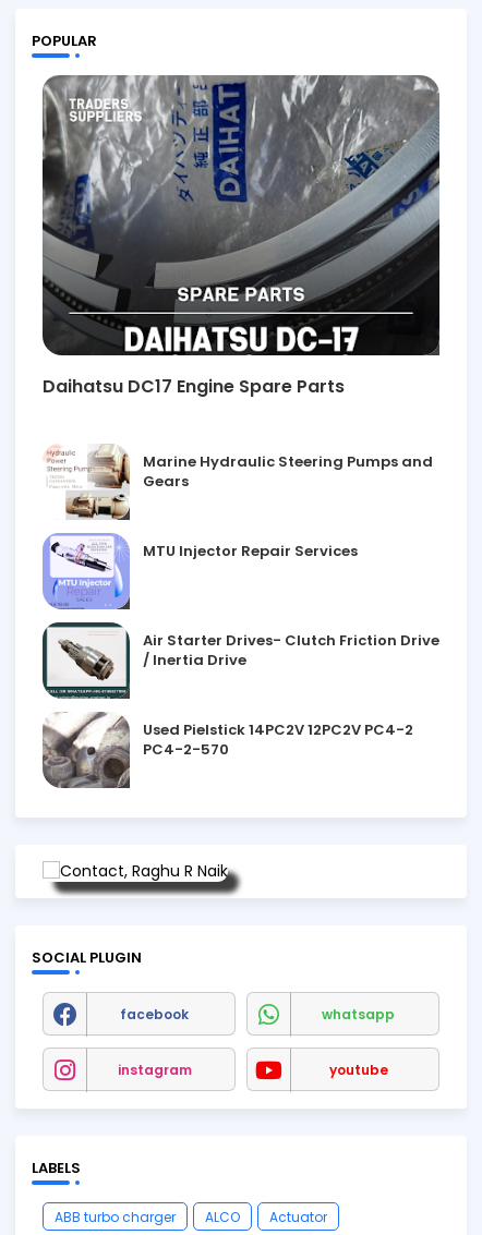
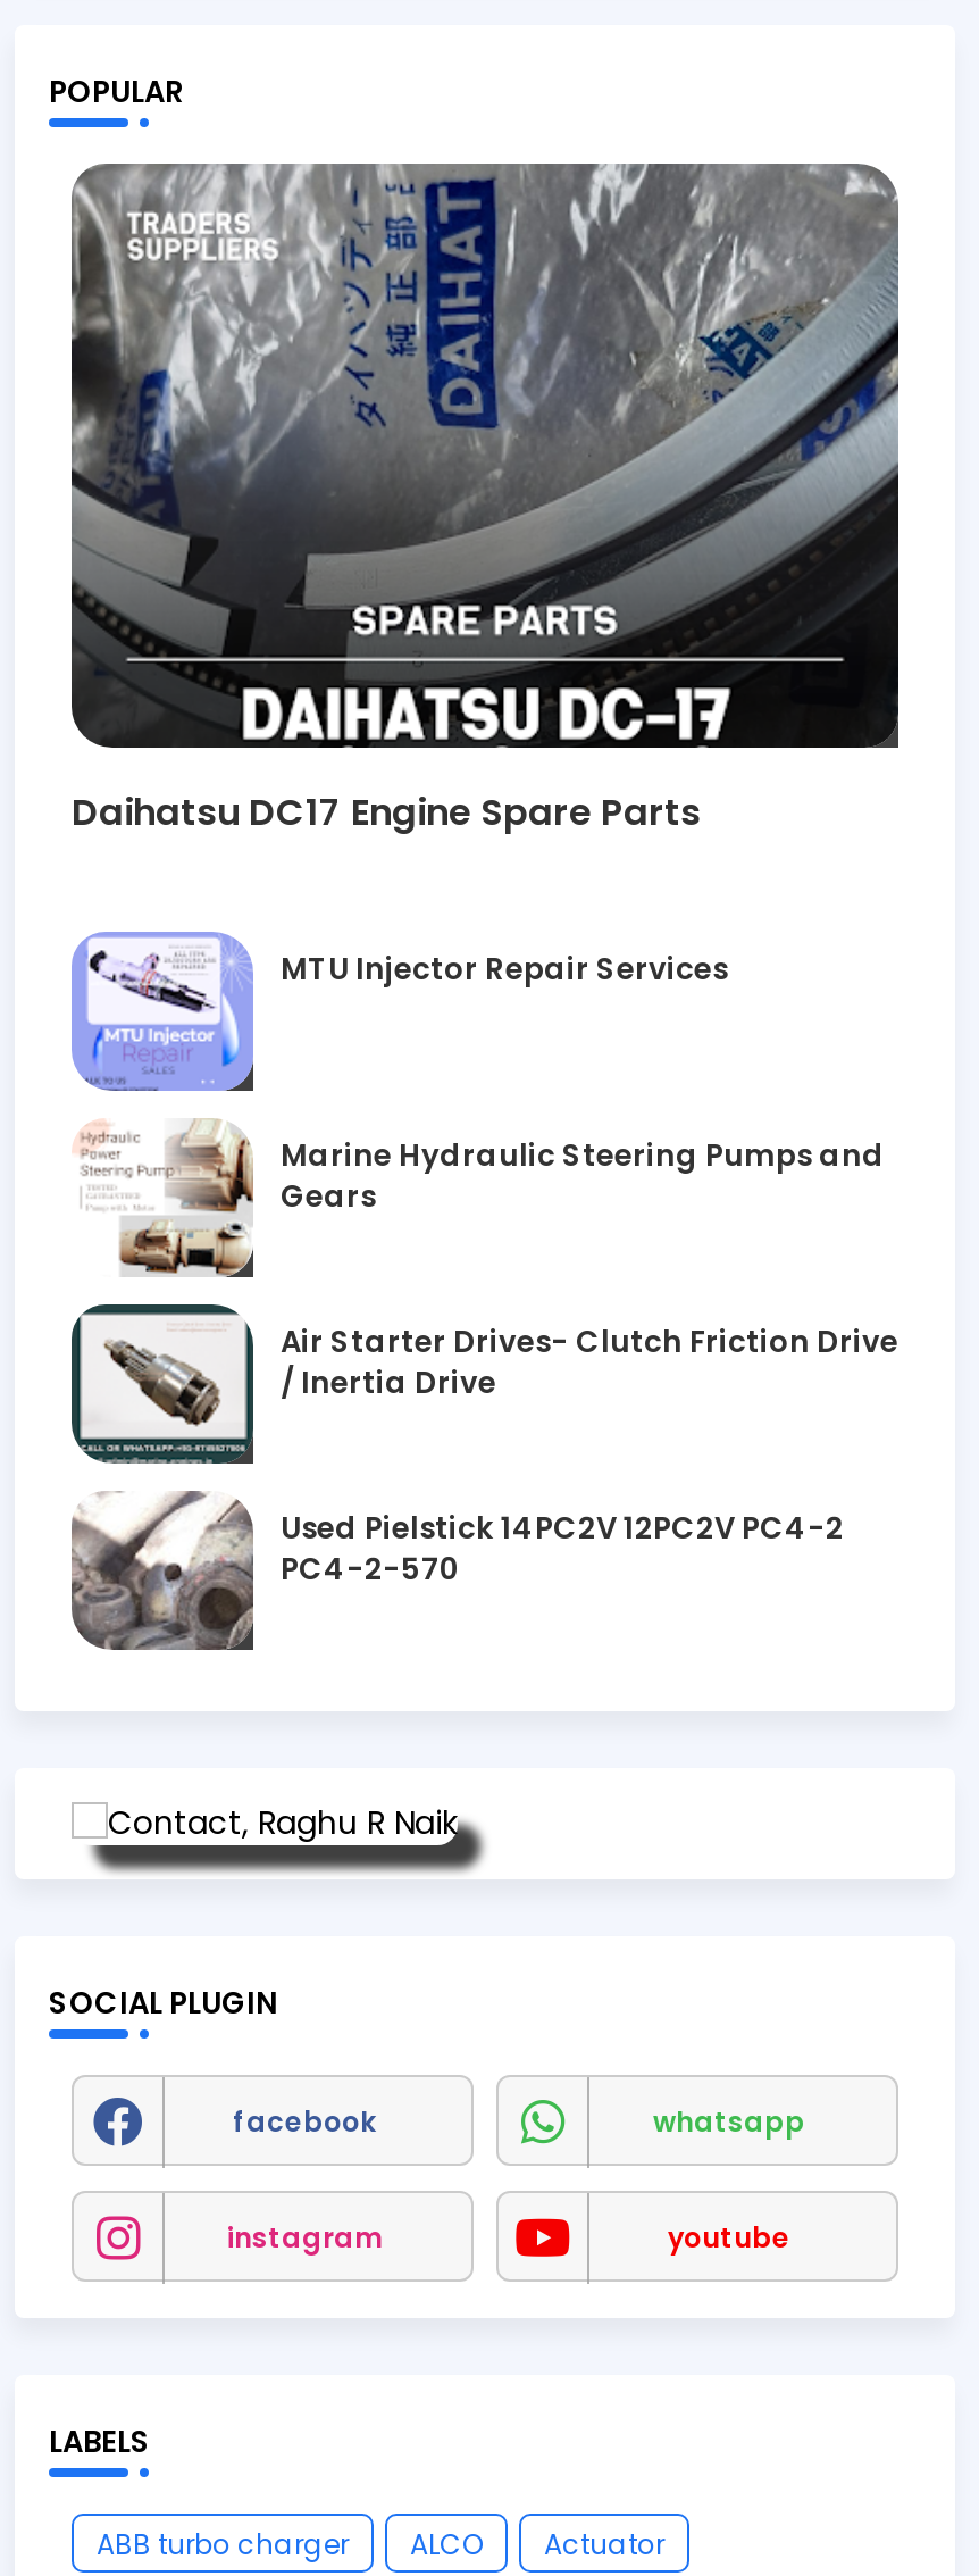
moved down: [image] | Marine Hydraulic Steering Pumps and | Gears

moved up: [image] | MTU Injector Repair Services
